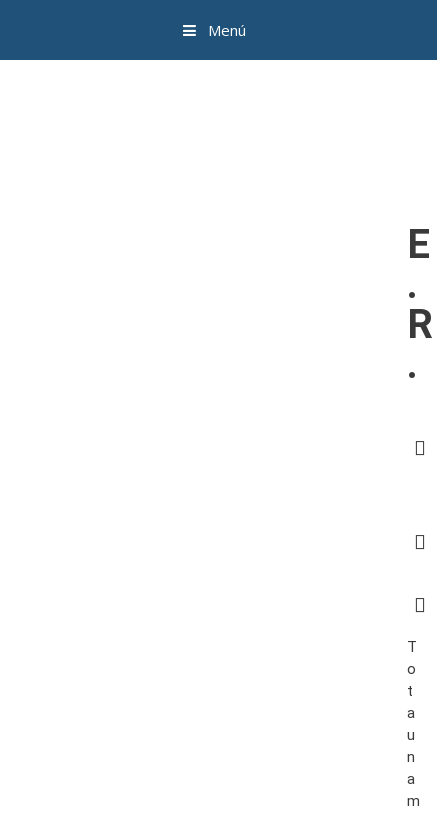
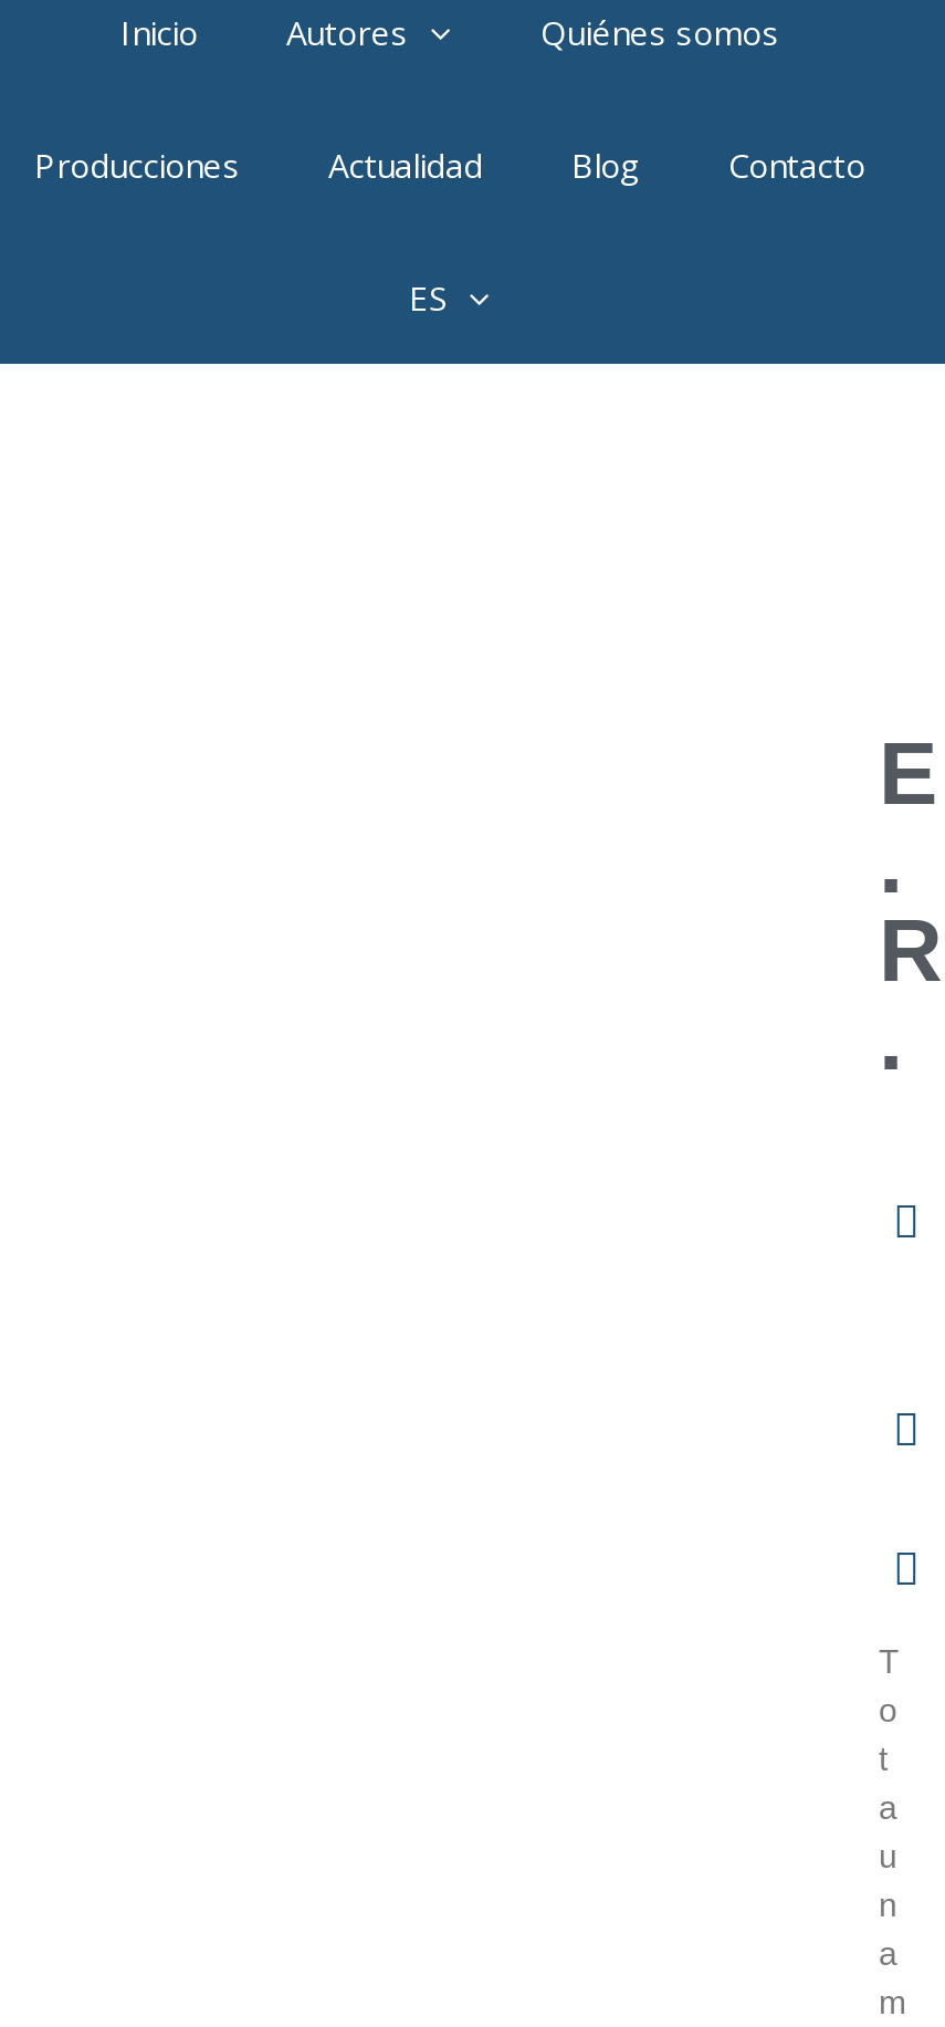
- Menú
+ Inicio
+ Autores
+ Quiénes somos
+ Producciones
+ Actualidad
+ Blog
+ Contacto
+ ES
